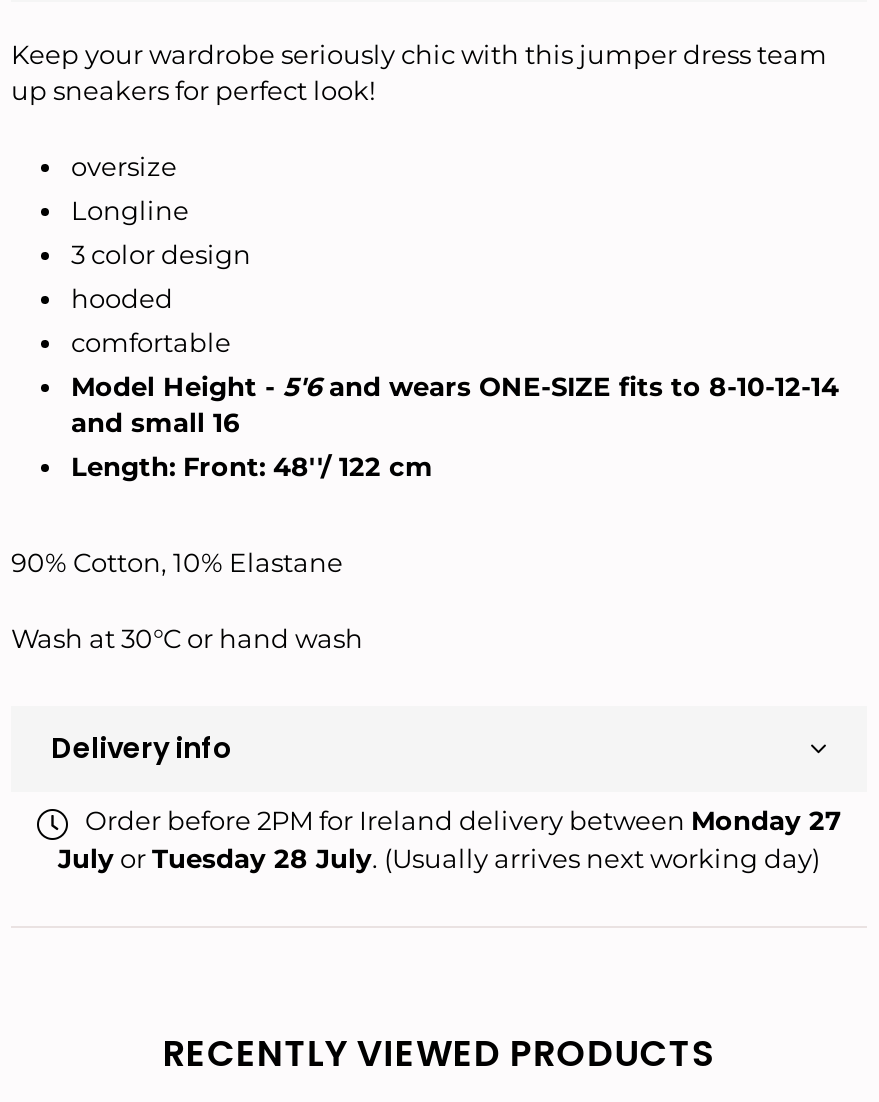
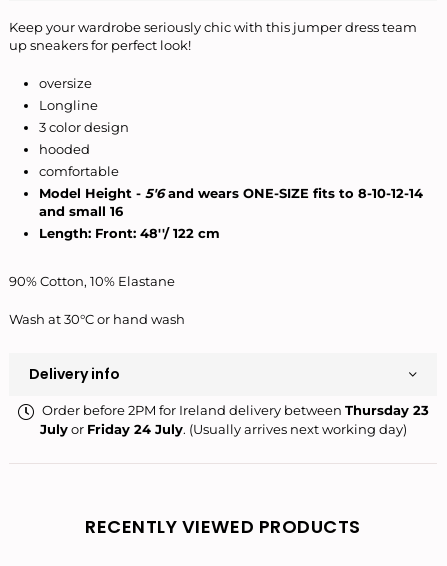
- Order before 2PM for Ireland delivery between Monday 27
+ Order before 2PM for Ireland delivery between Thursday 23

- July or Tuesday 28 July. (Usually arrives next working day)
+ July or Friday 24 July. (Usually arrives next working day)
